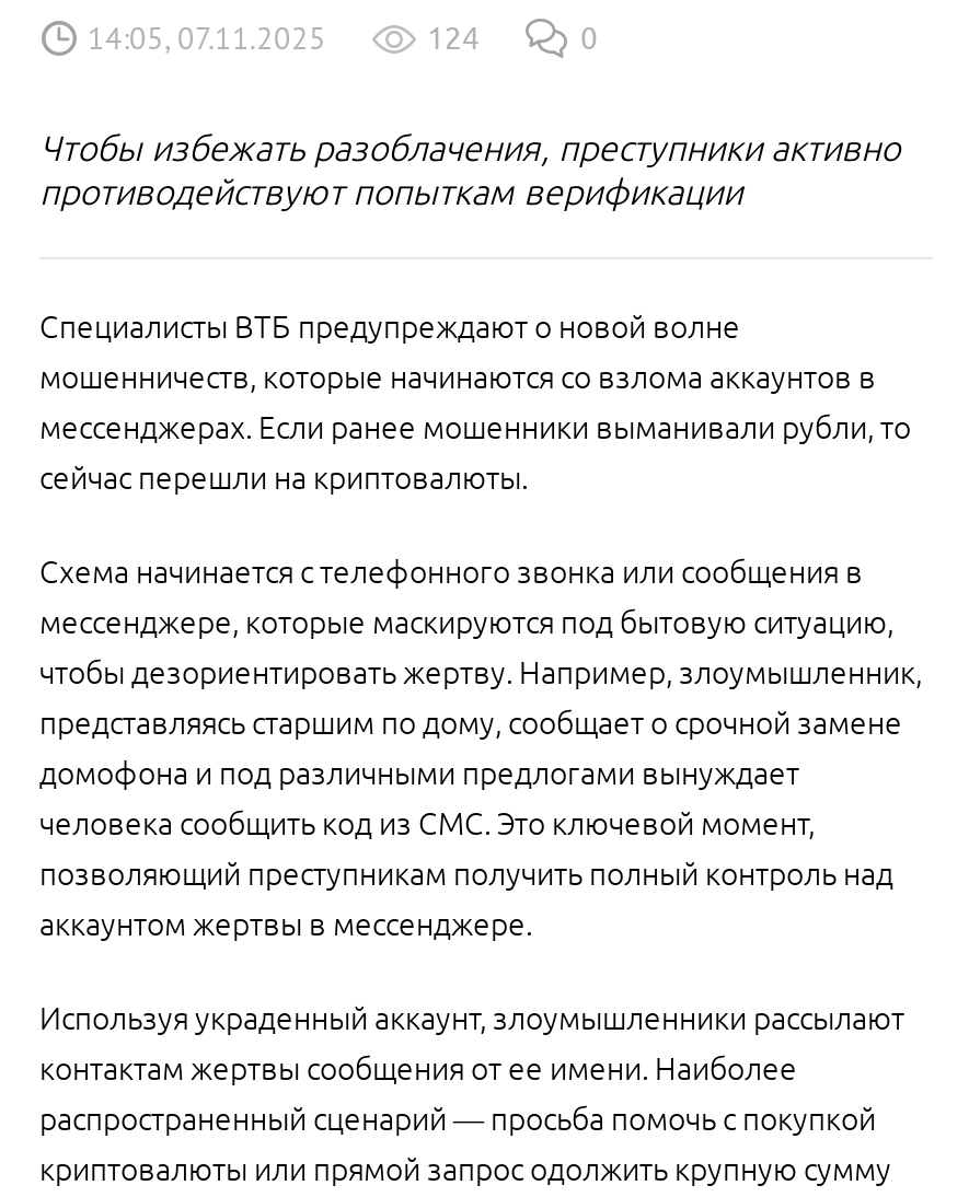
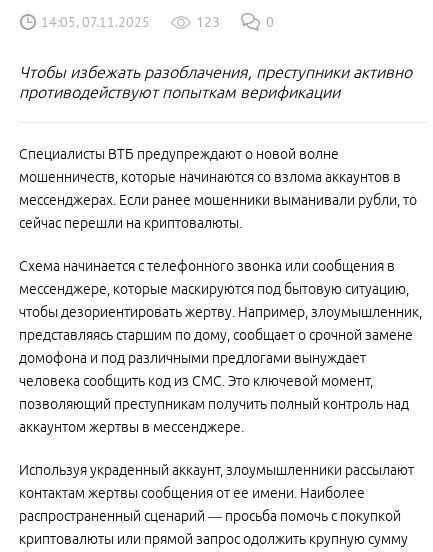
- 124
+ 123
